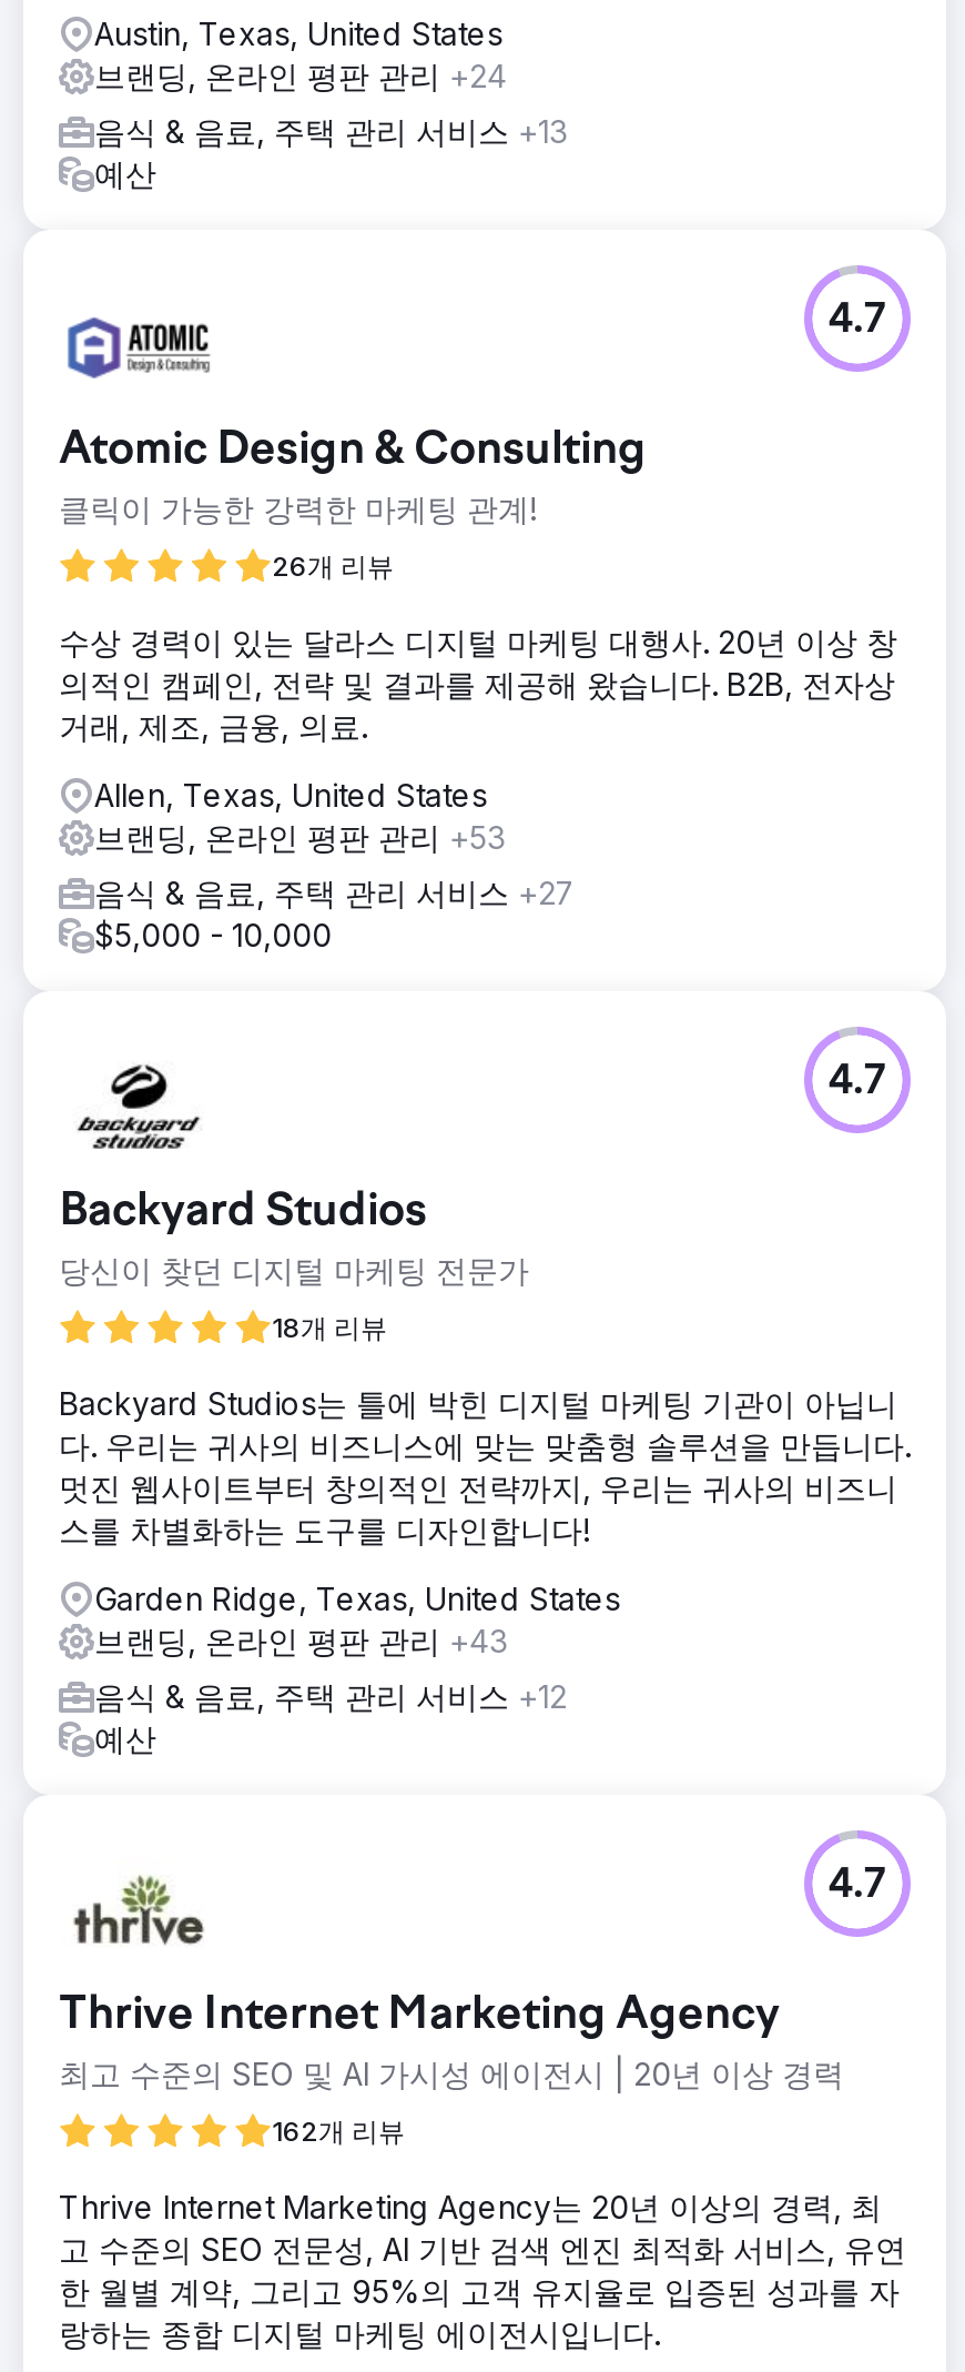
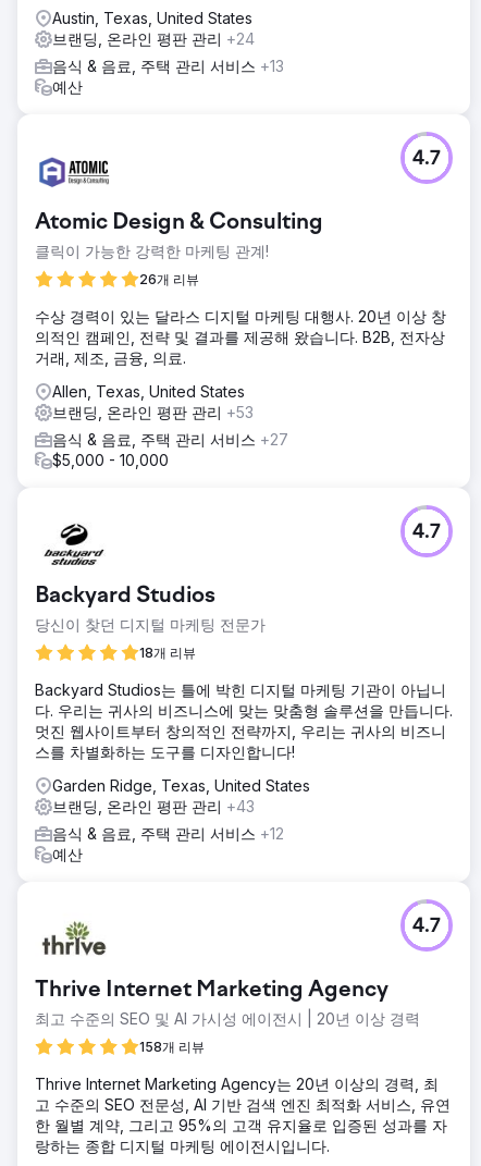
- 162개 리뷰
+ 158개 리뷰
